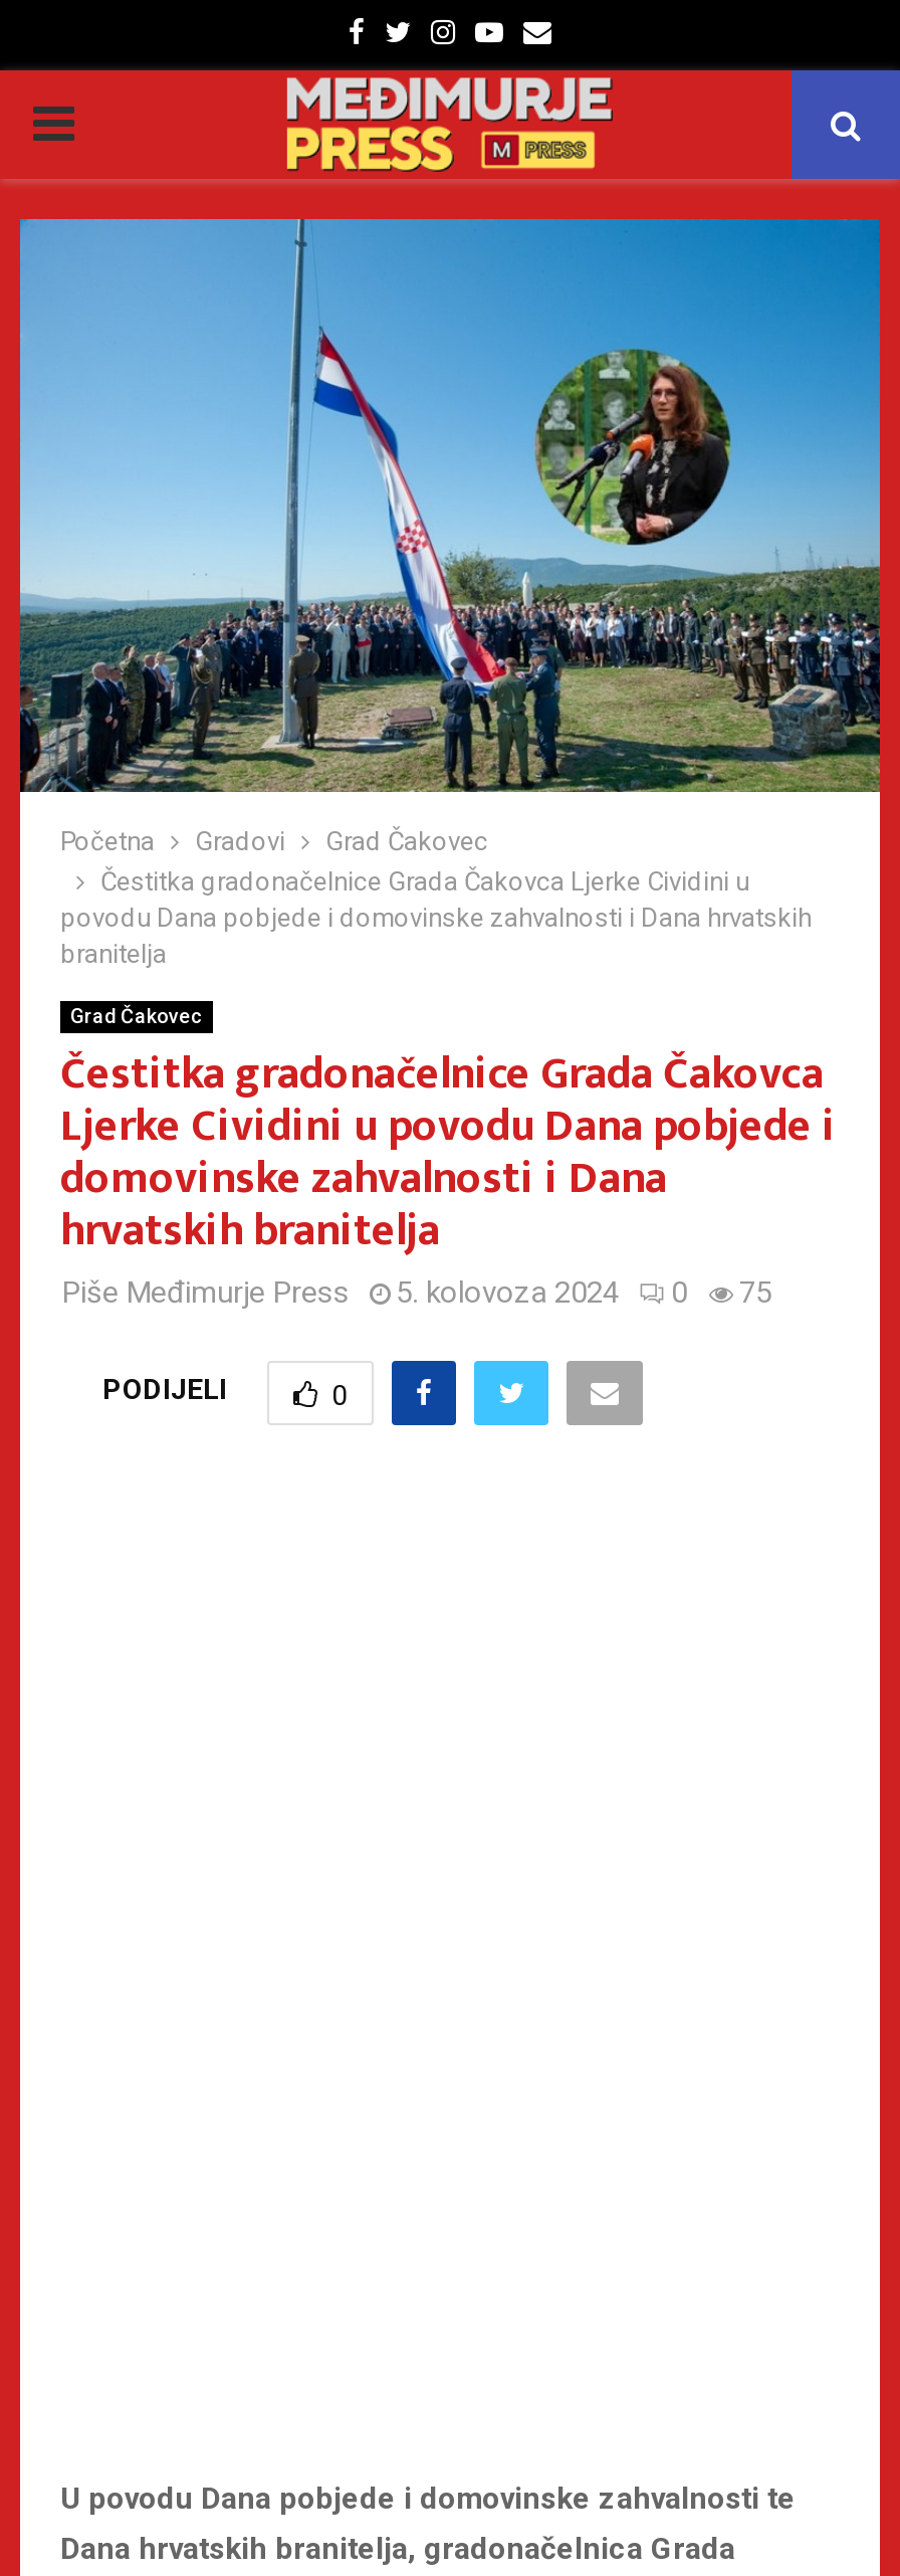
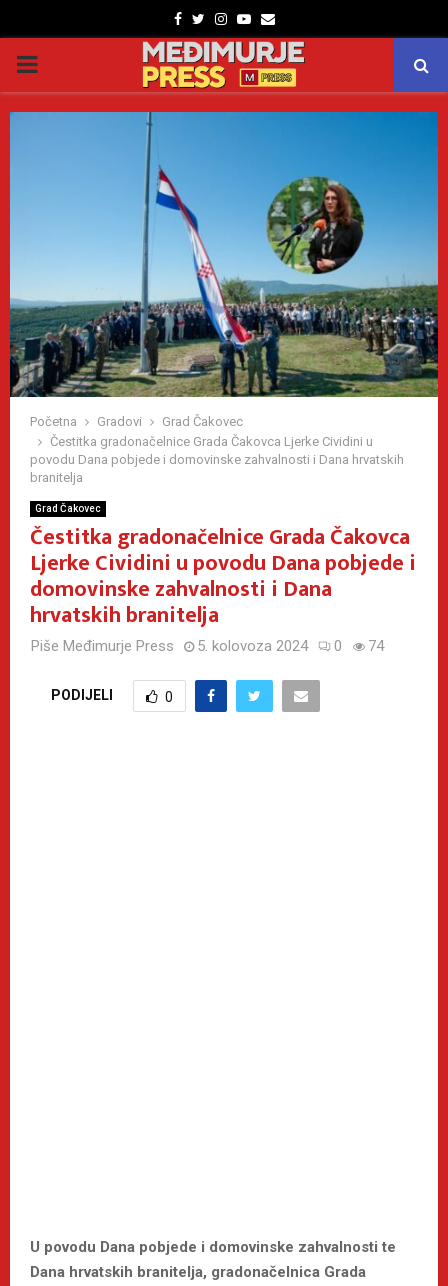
- Piše Međimurje Press 5. kolovoza 2024 0 75
+ Piše Međimurje Press 5. kolovoza 2024 0 74
